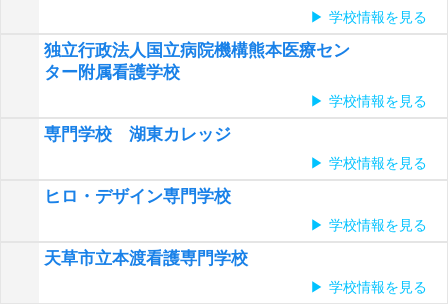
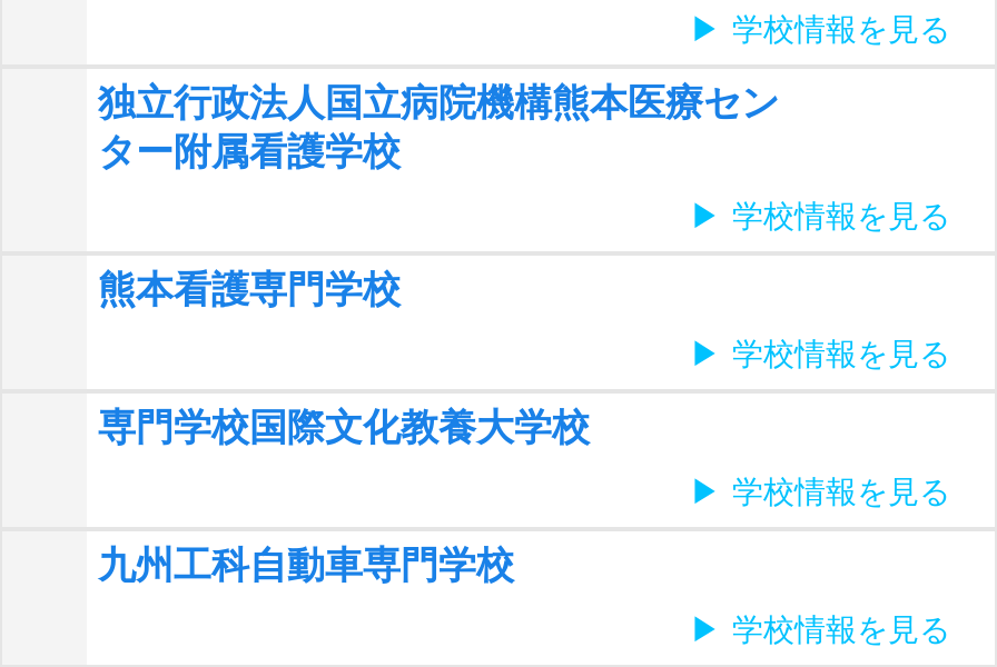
- 専門学校 湖東カレッジ
+ 熊本看護専門学校

- ヒロ・デザイン専門学校
+ 専門学校国際文化教養大学校

- 天草市立本渡看護専門学校
+ 九州工科自動車専門学校
